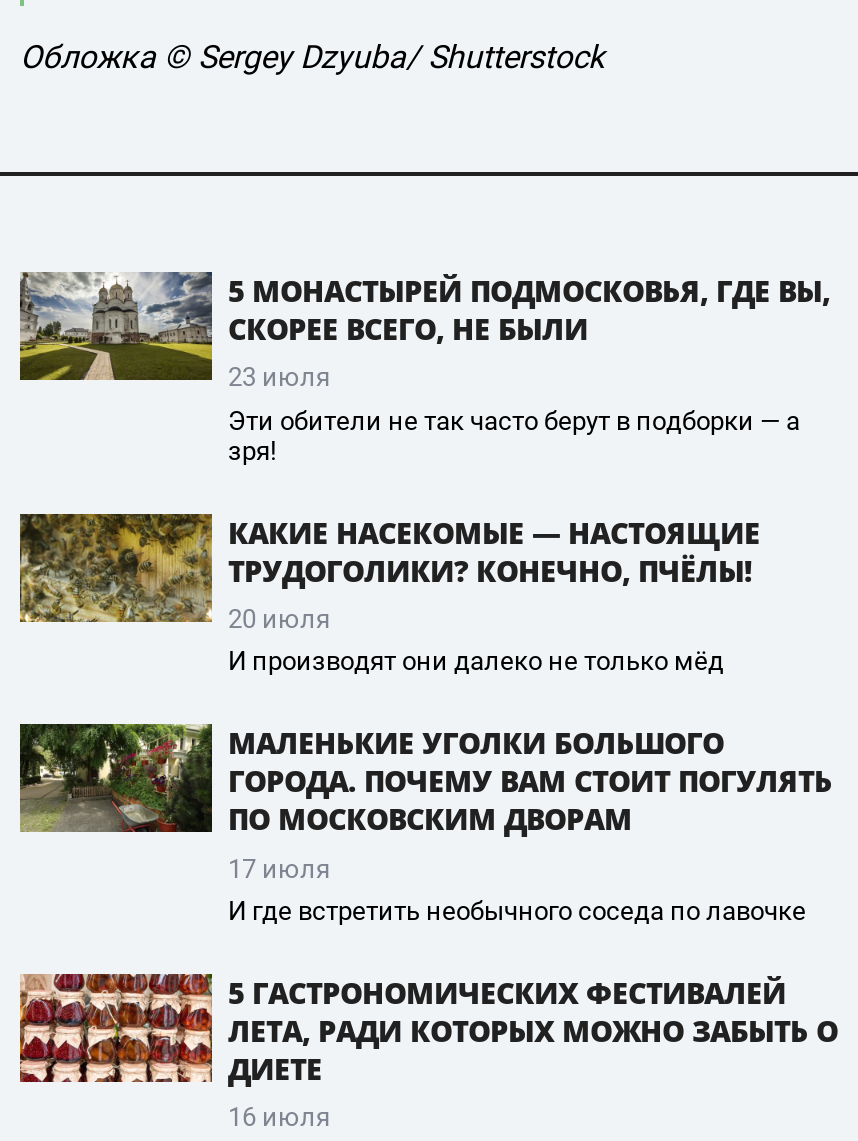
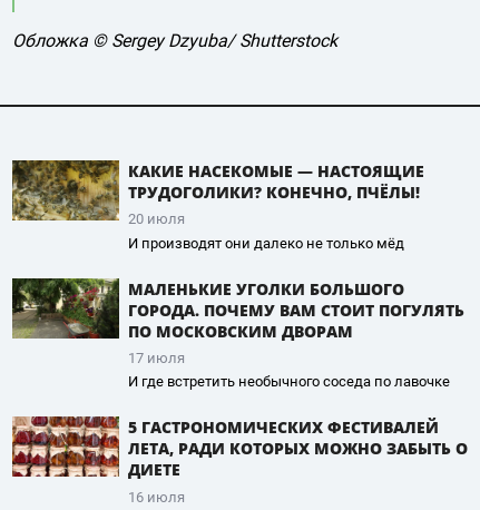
- [image]
- 5 МОНАСТЫРЕЙ ПОДМОСКОВЬЯ, ГДЕ ВЫ,
- СКОРЕЕ ВСЕГО, НЕ БЫЛИ
- 23 июля
- Эти обители не так часто берут в подборки — а
- зря!
